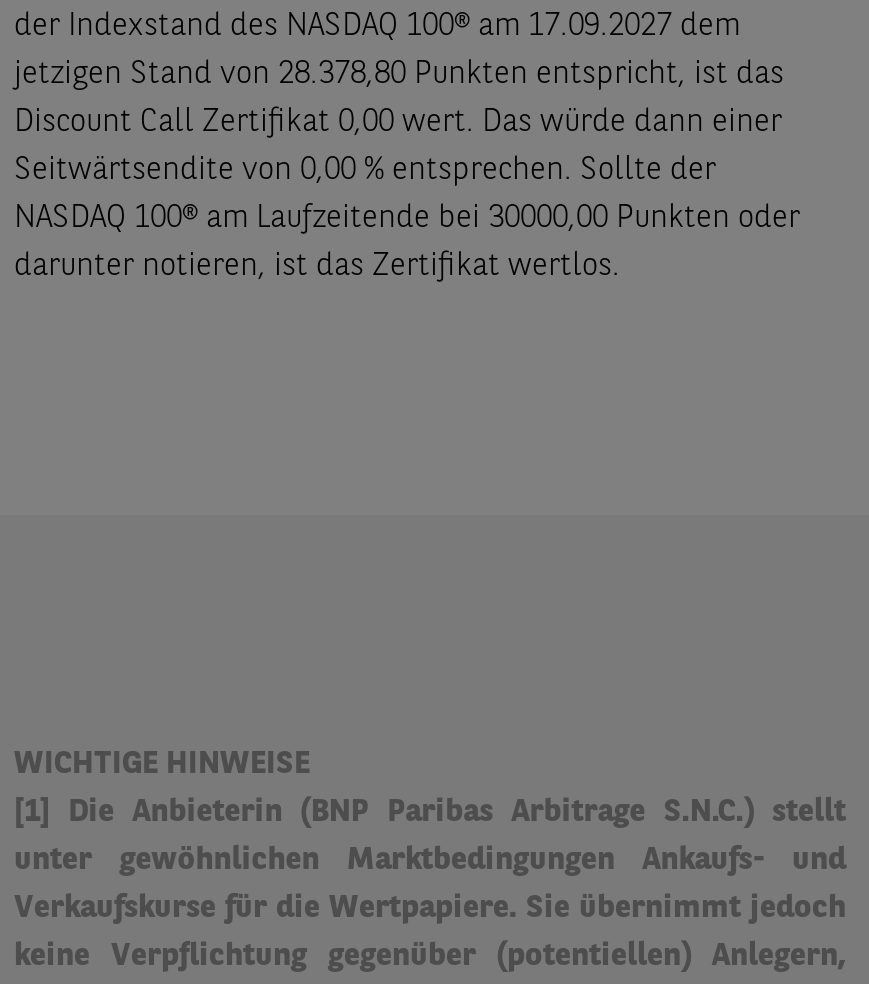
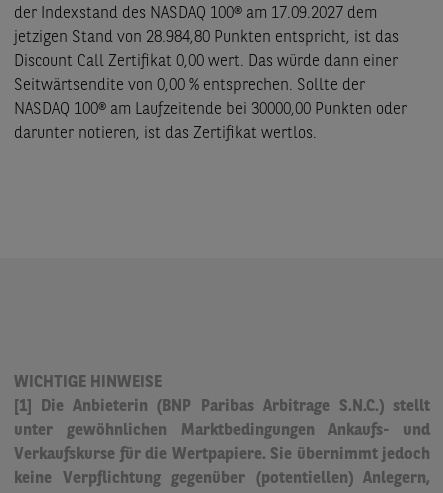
- jetzigen Stand von 28.378,80 Punkten entspricht, ist das
+ jetzigen Stand von 28.984,80 Punkten entspricht, ist das
